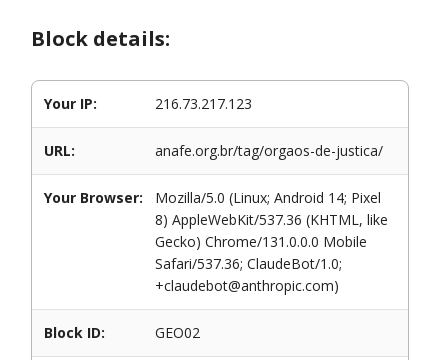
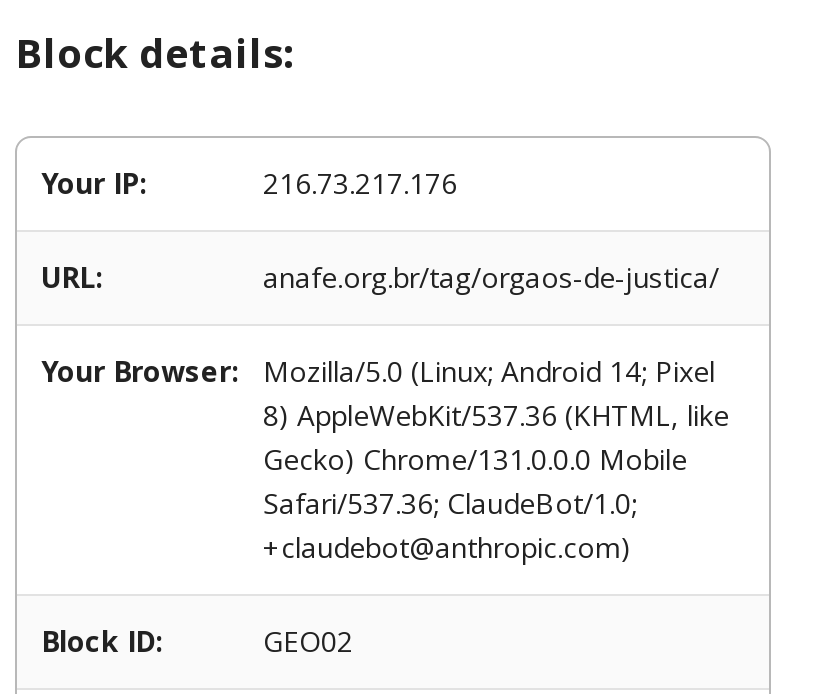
- 216.73.217.123
+ 216.73.217.176
